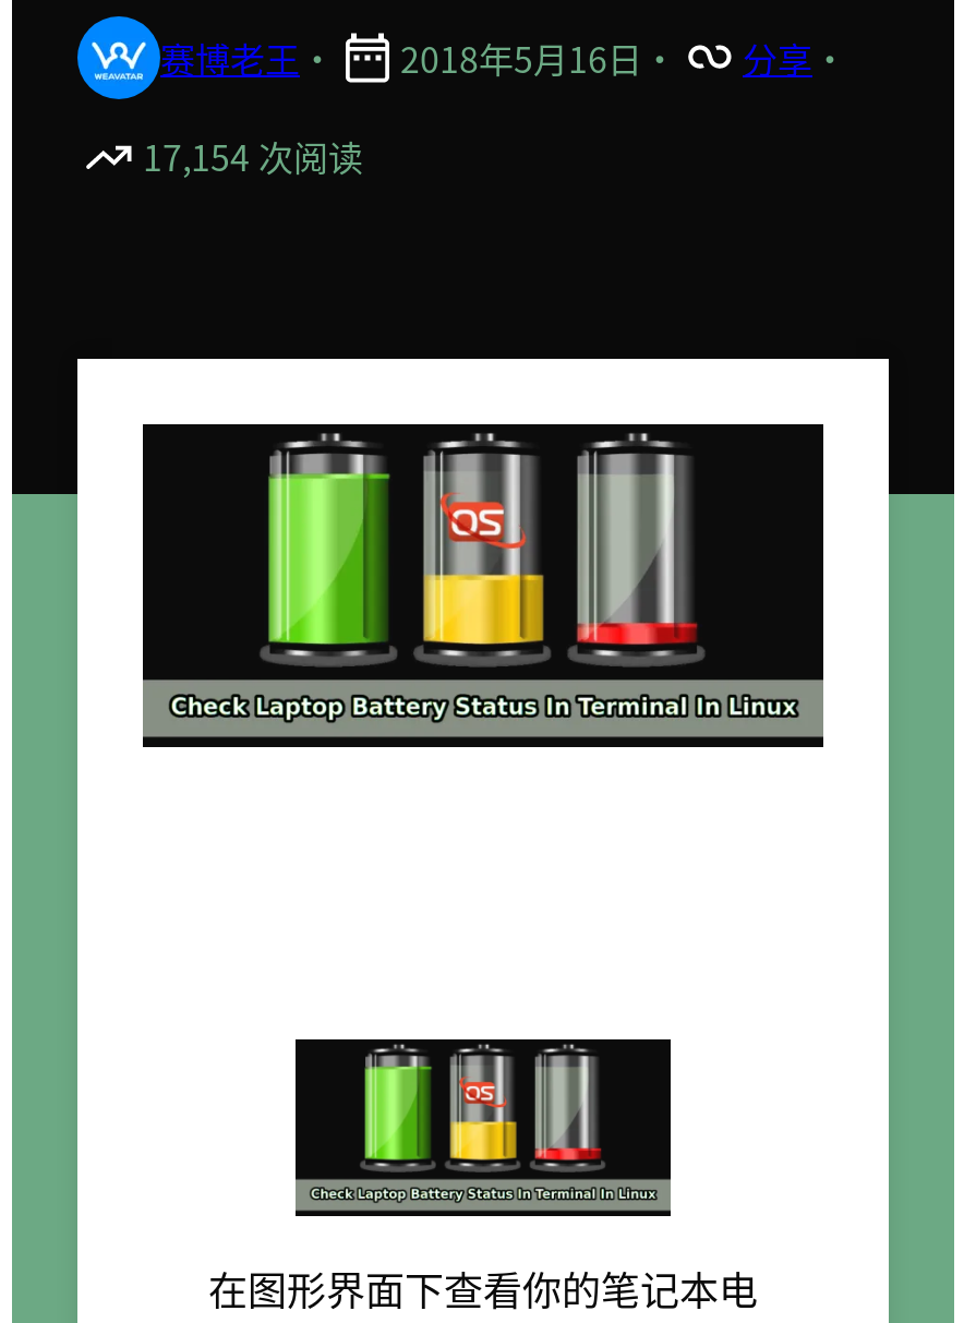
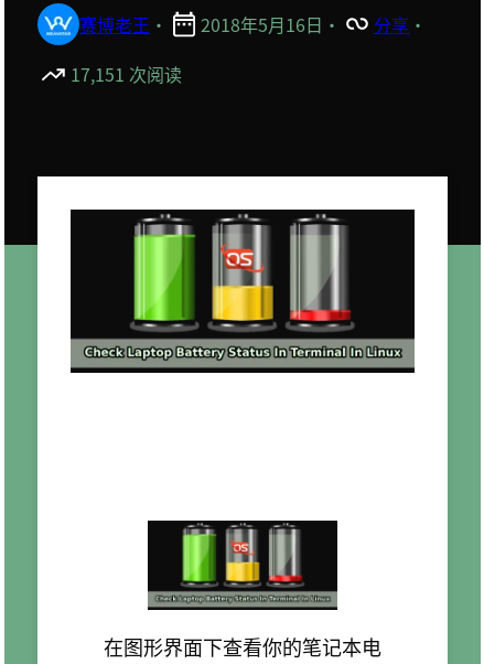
- 17,154 次阅读
+ 17,151 次阅读
